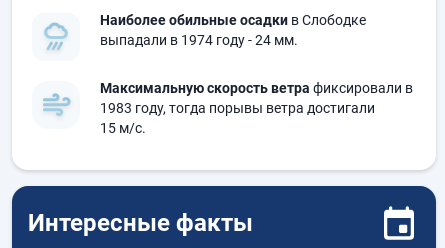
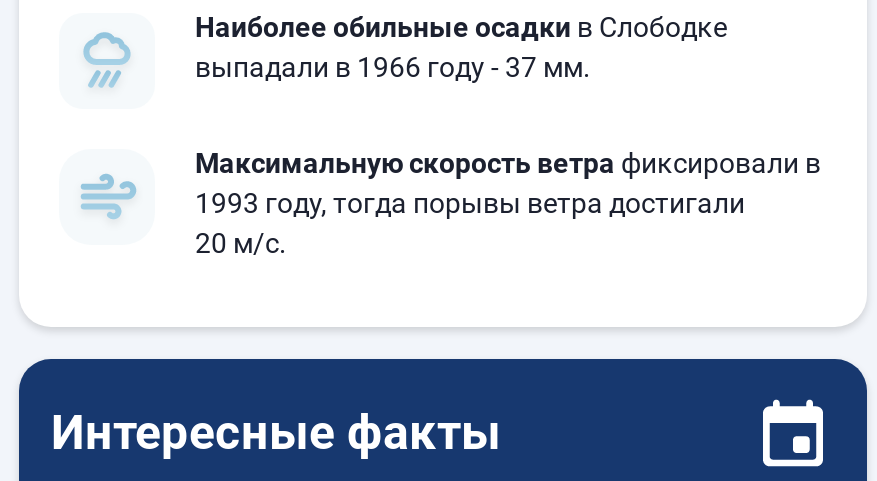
- выпадали в 1974 году - 24 мм.
+ выпадали в 1966 году - 37 мм.

- 1983 году, тогда порывы ветра достигали
+ 1993 году, тогда порывы ветра достигали

- 15 м/с.
+ 20 м/с.
